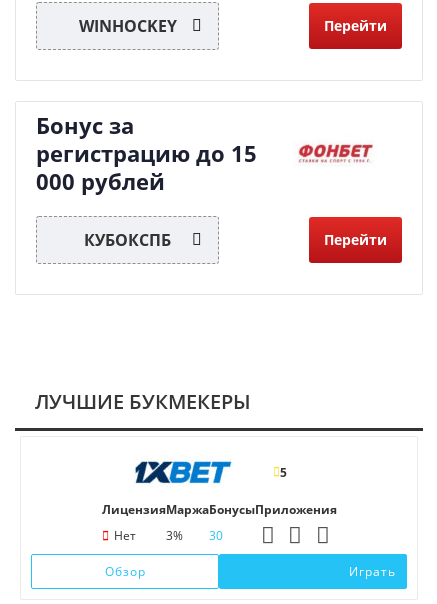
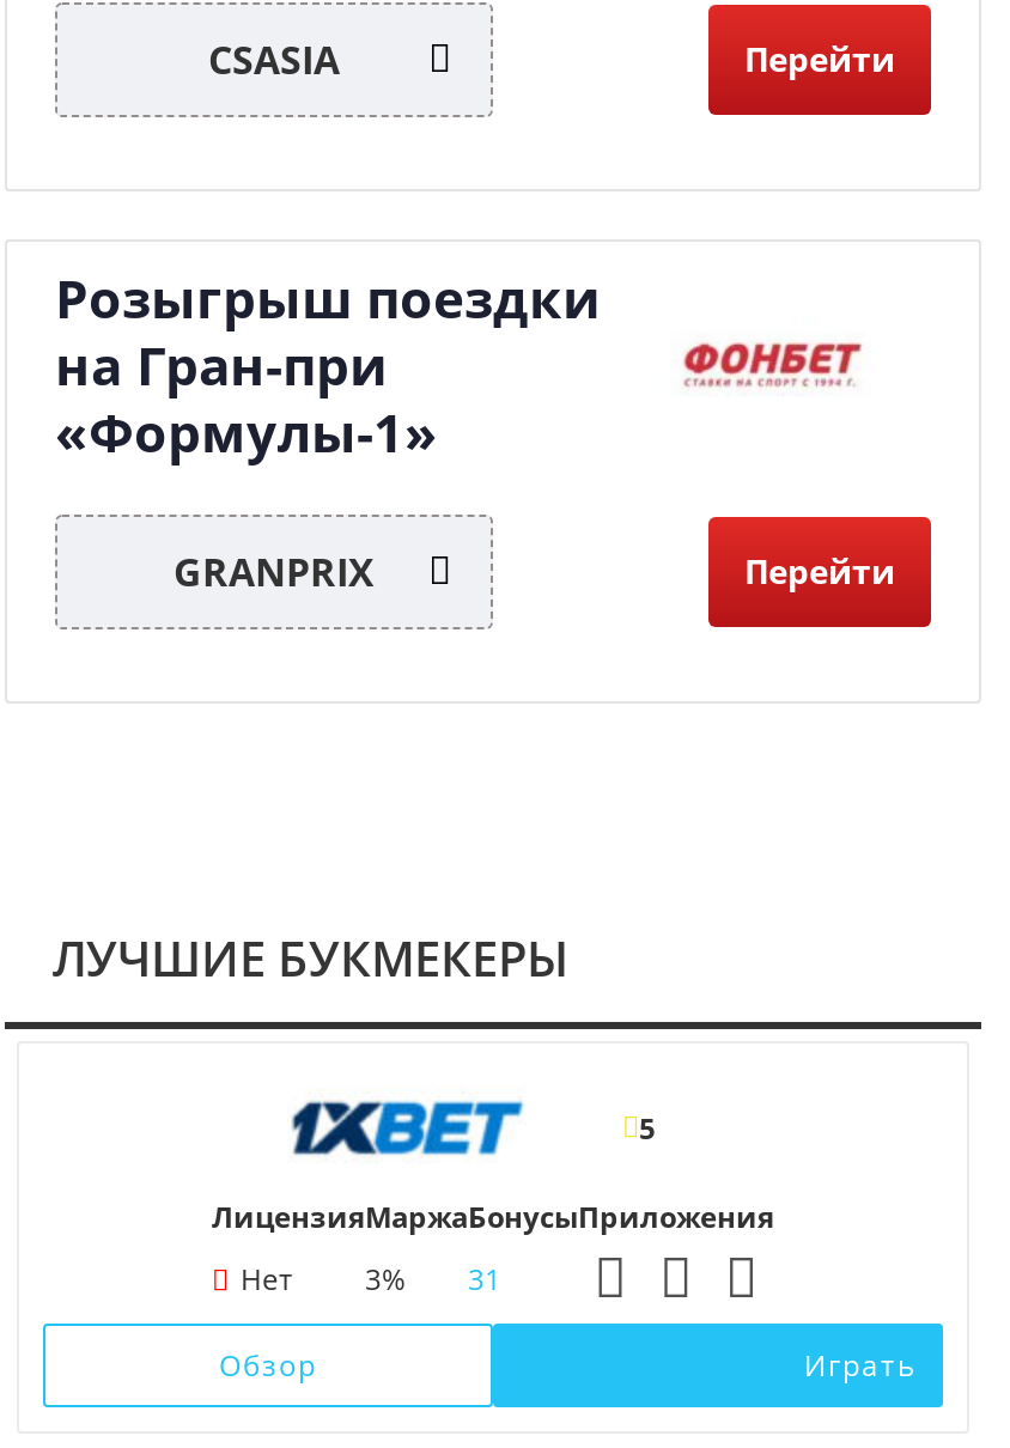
- WINHOCKEY
+ CSASIA

- Бонус за
- регистрацию до 15
- 000 рублей
+ Розыгрыш поездки
+ на Гран-при
+ «Формулы-1»

- КУБОКСПБ
+ GRANPRIX

- Нет 3% 30
+ Нет 3% 31
